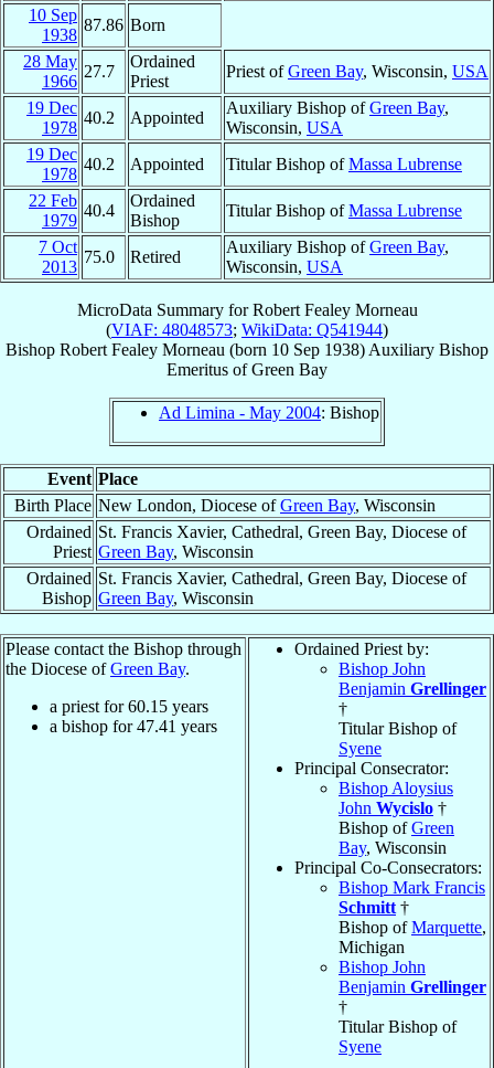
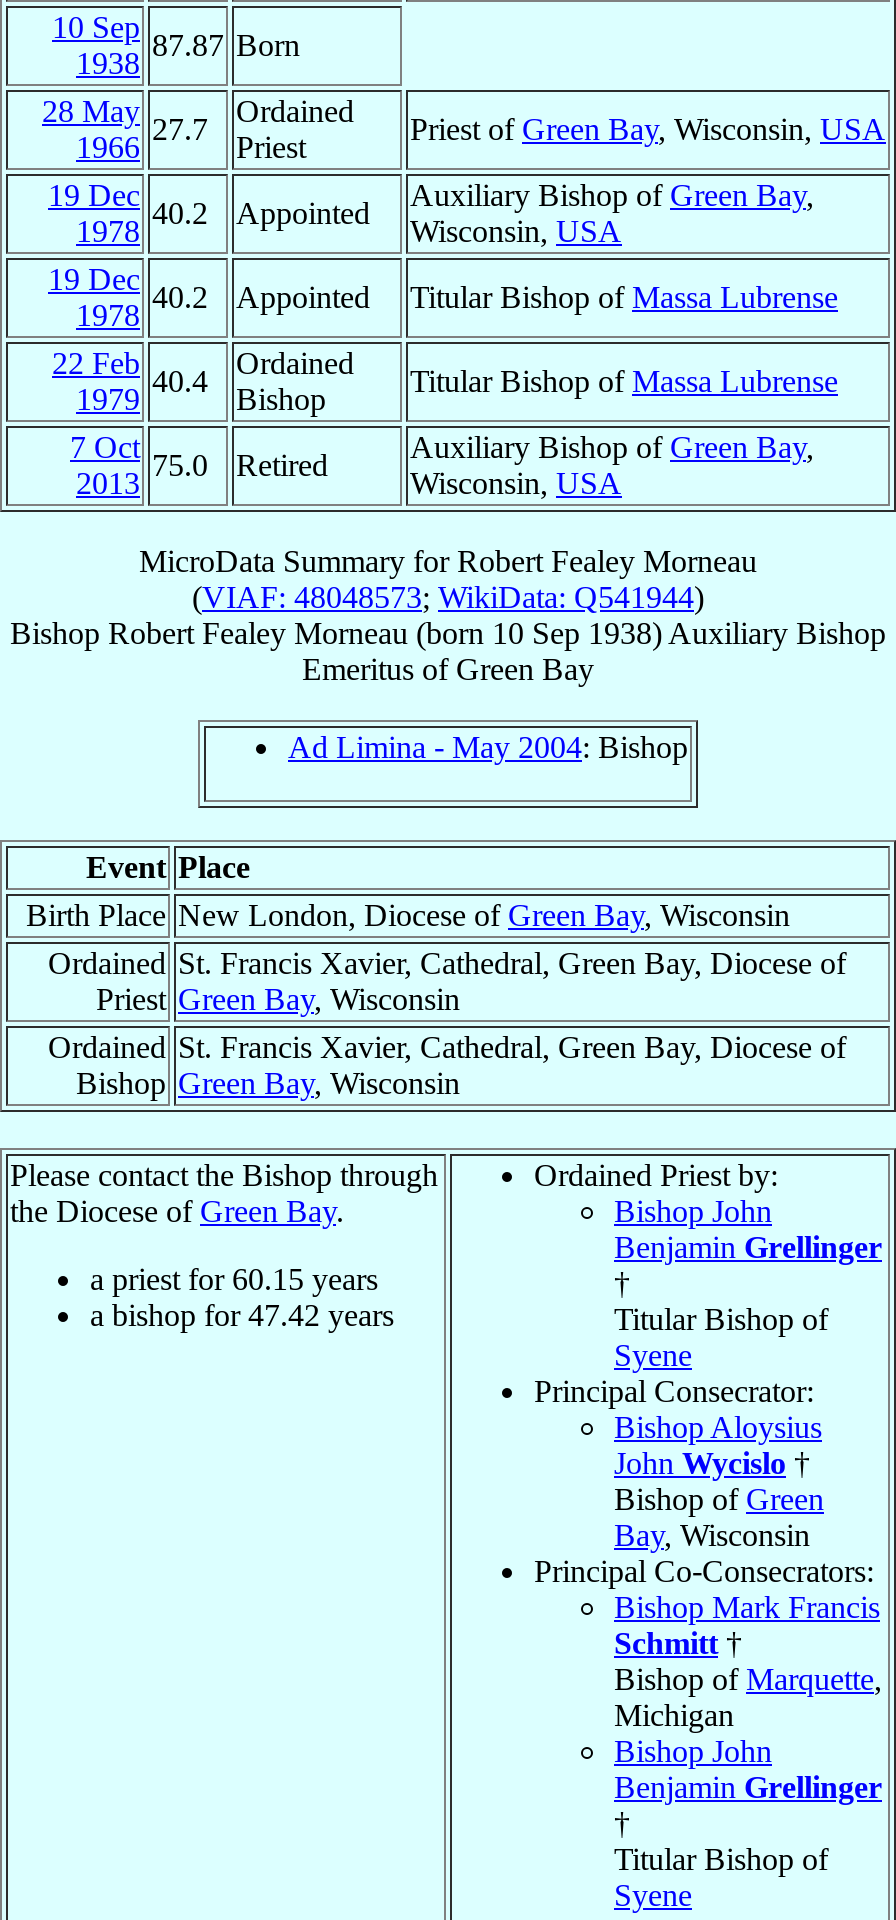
- 87.86 Born
+ 87.87 Born

- a bishop for 47.41 years
+ a bishop for 47.42 years
